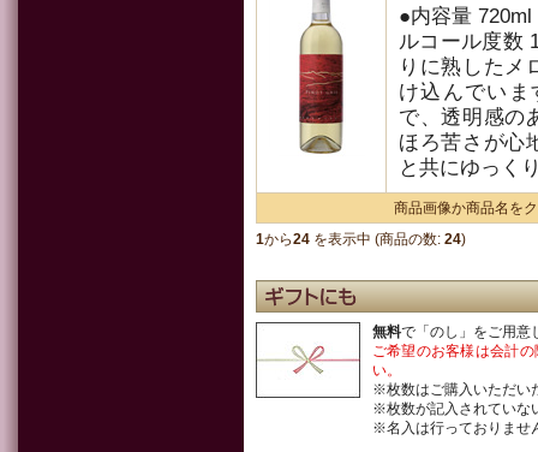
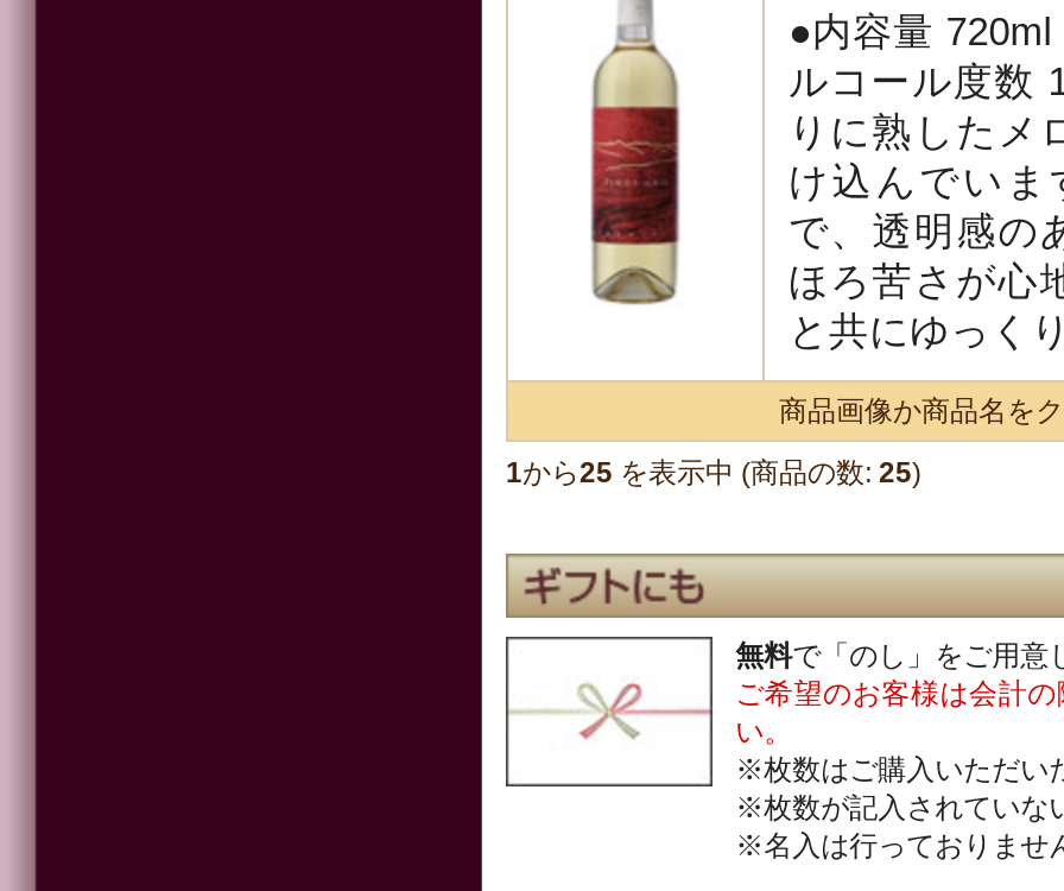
- 1から24を表示中 (商品の数: 24)
+ 1から25を表示中 (商品の数: 25)
